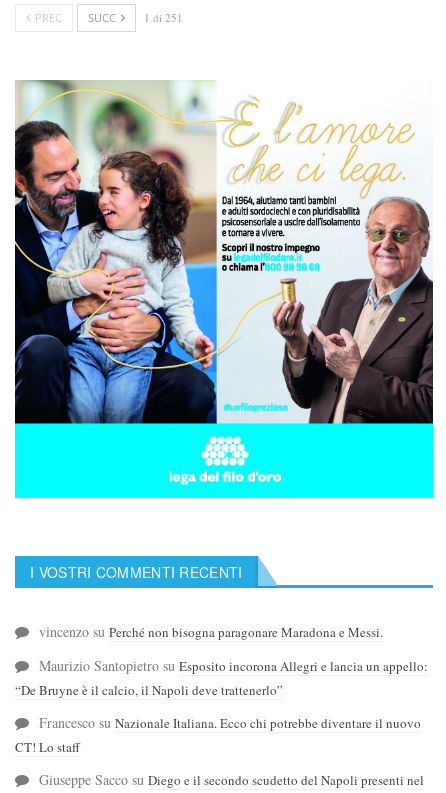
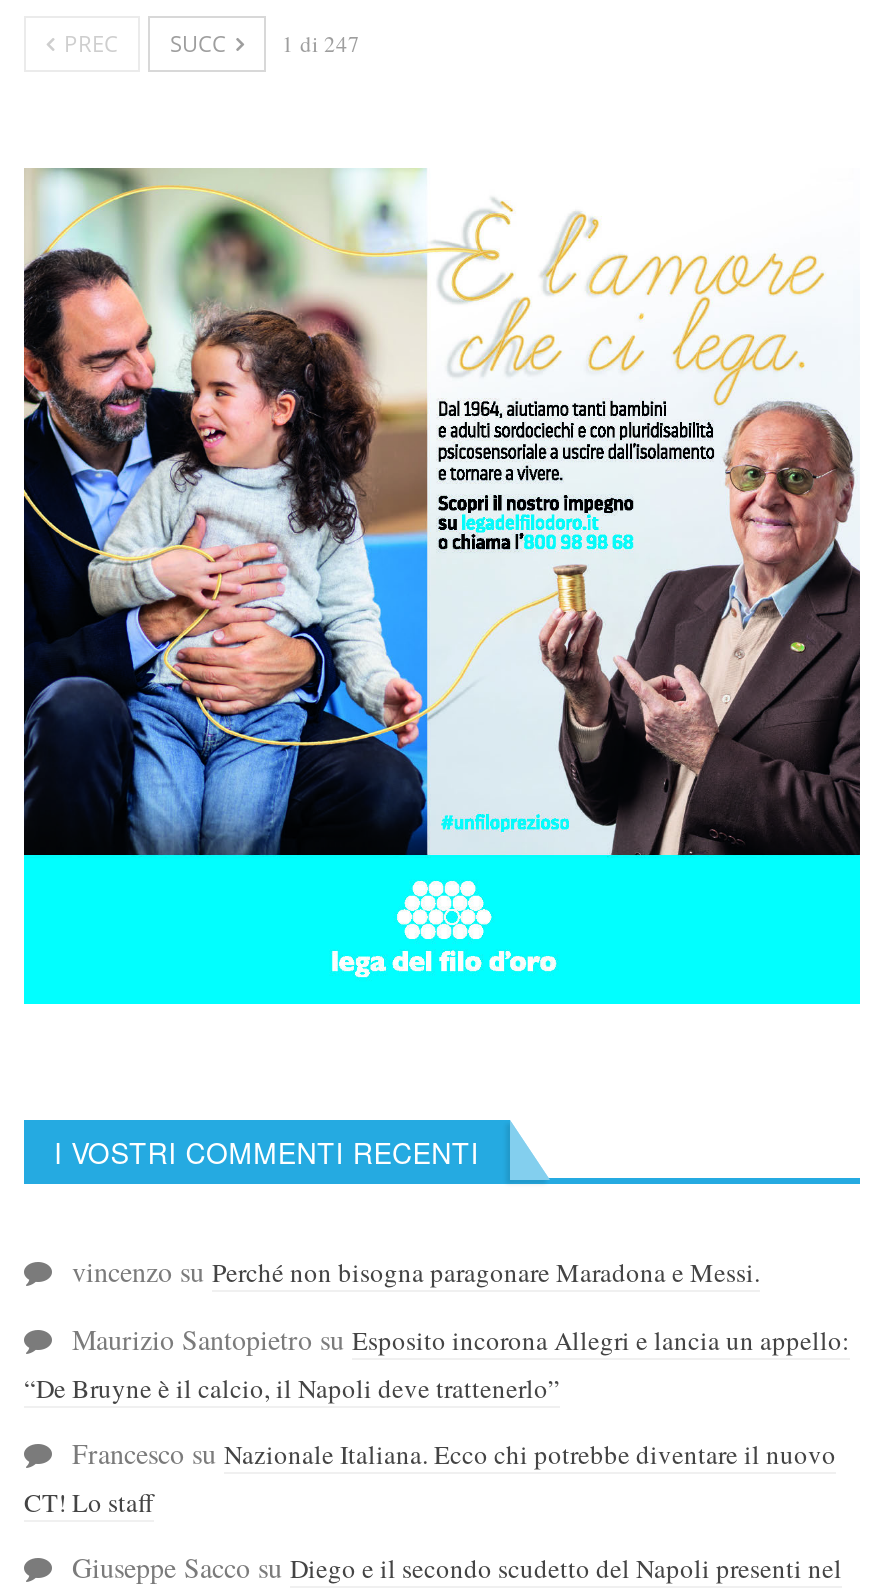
- PREC SUCC 1 di 251
+ PREC SUCC 1 di 247
